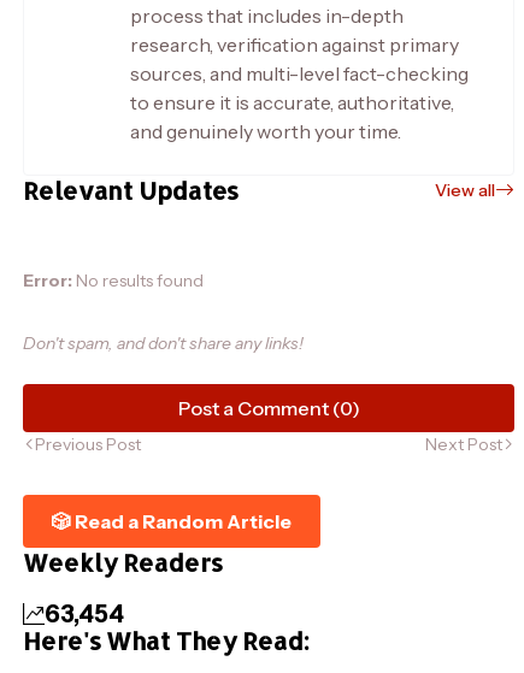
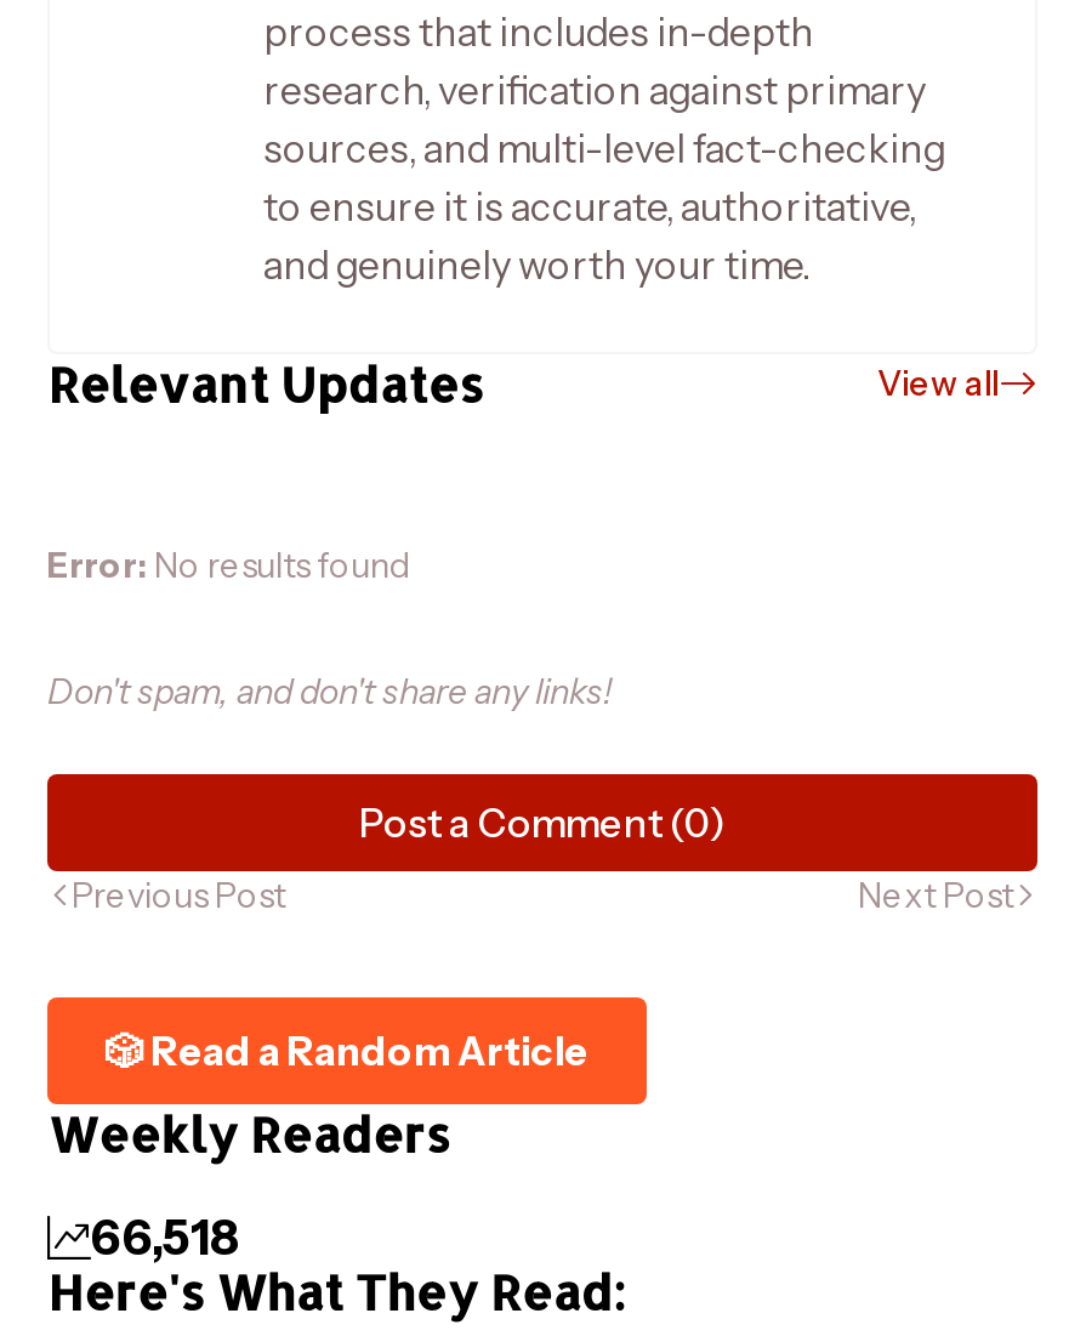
- 63,454
+ 66,518
